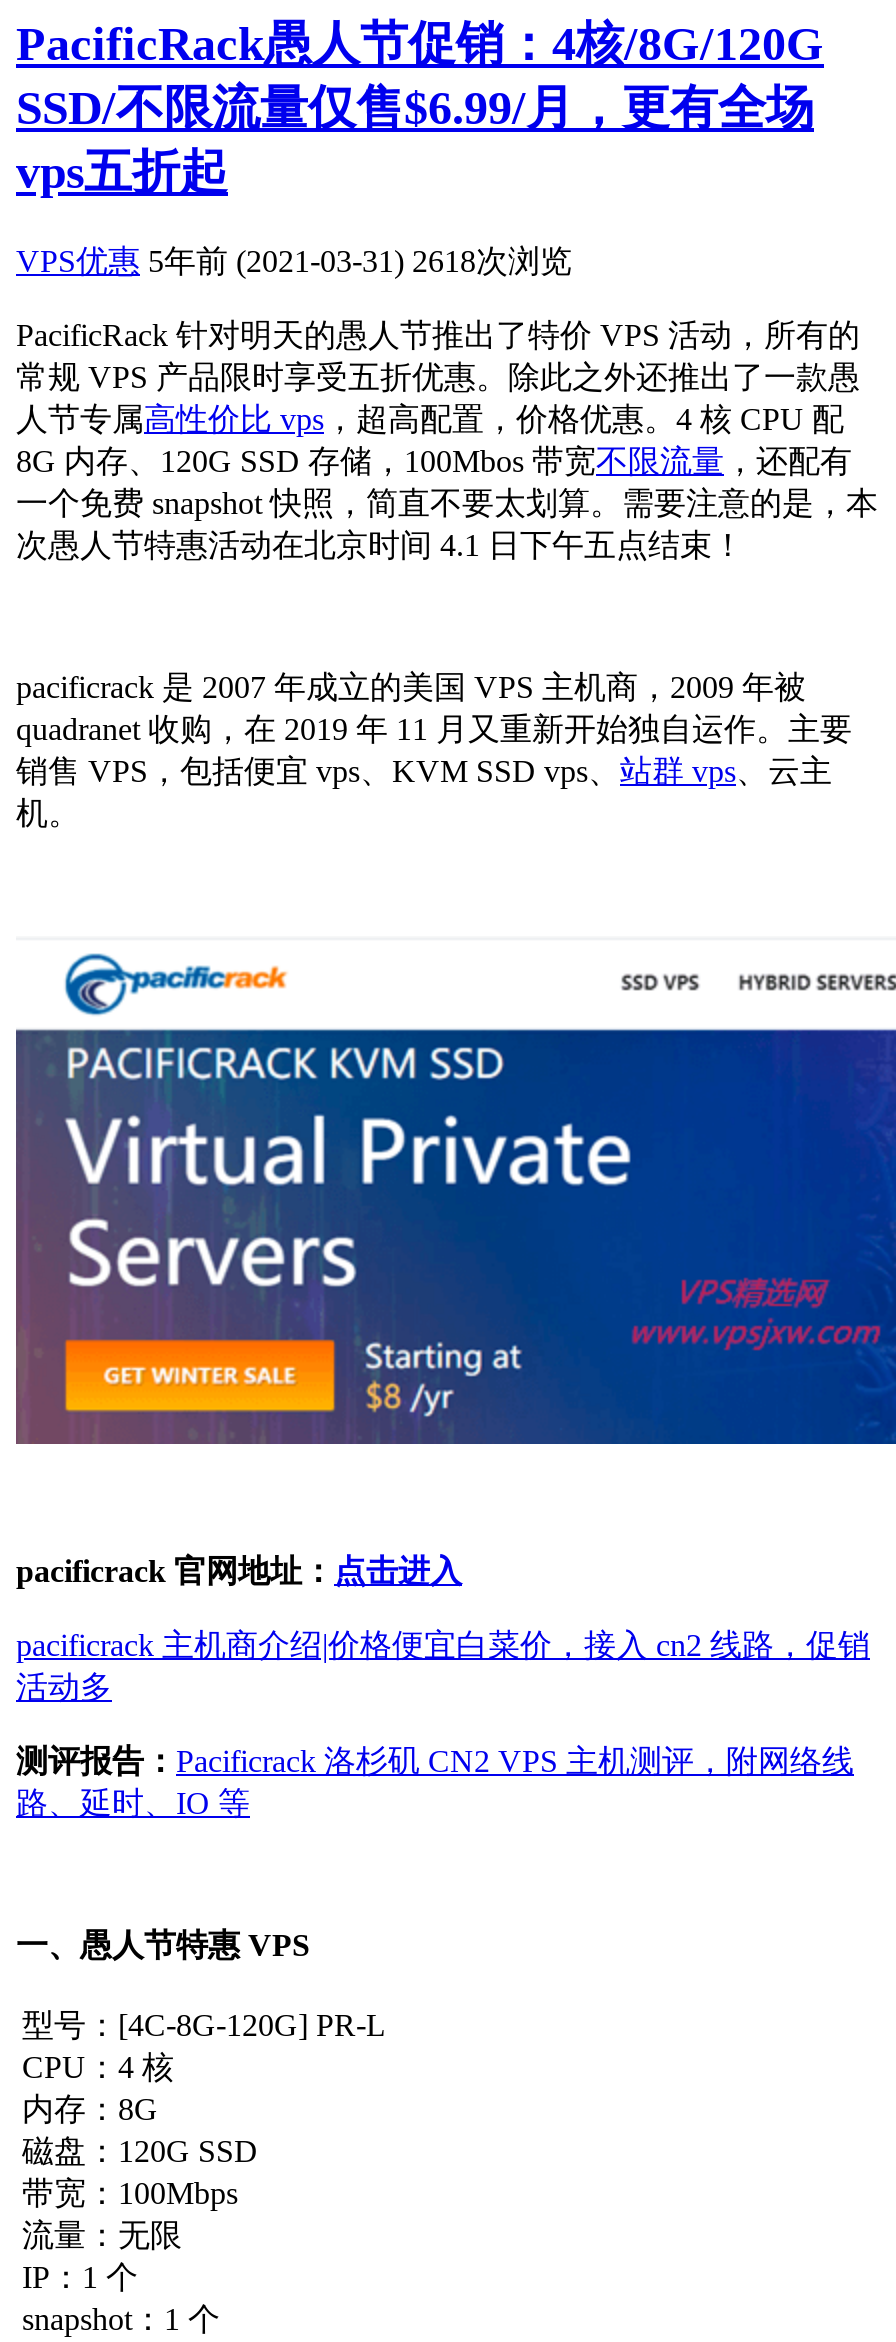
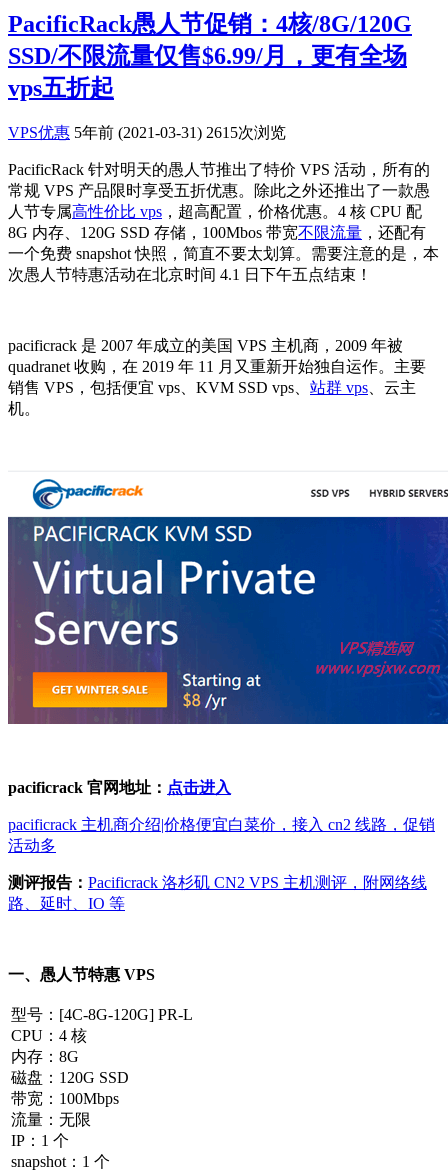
- VPS优惠 5年前 (2021-03-31) 2618次浏览
+ VPS优惠 5年前 (2021-03-31) 2615次浏览
